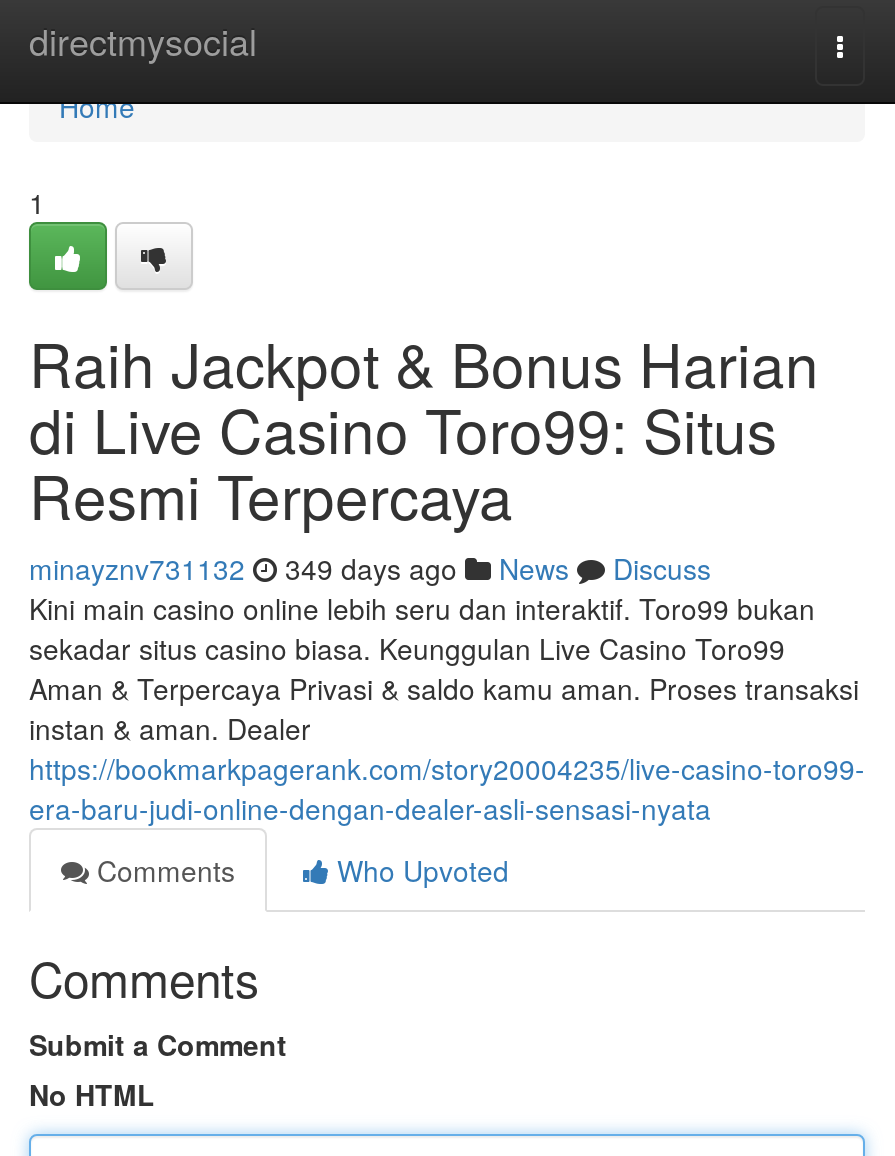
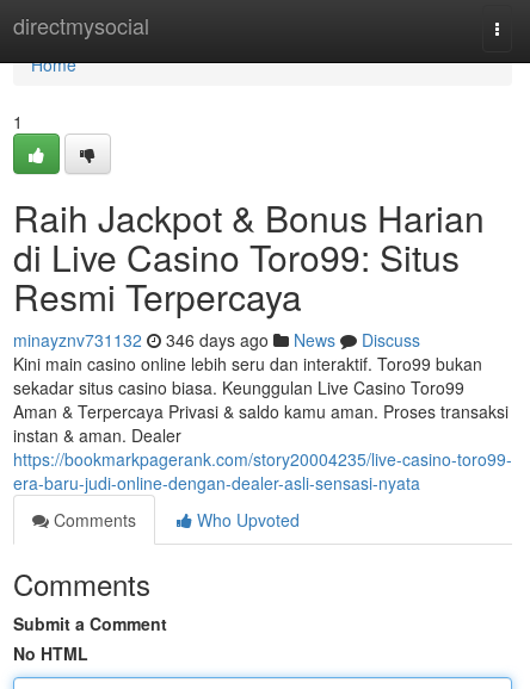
- minayznv731132 349 days ago News Discuss
+ minayznv731132 346 days ago News Discuss
